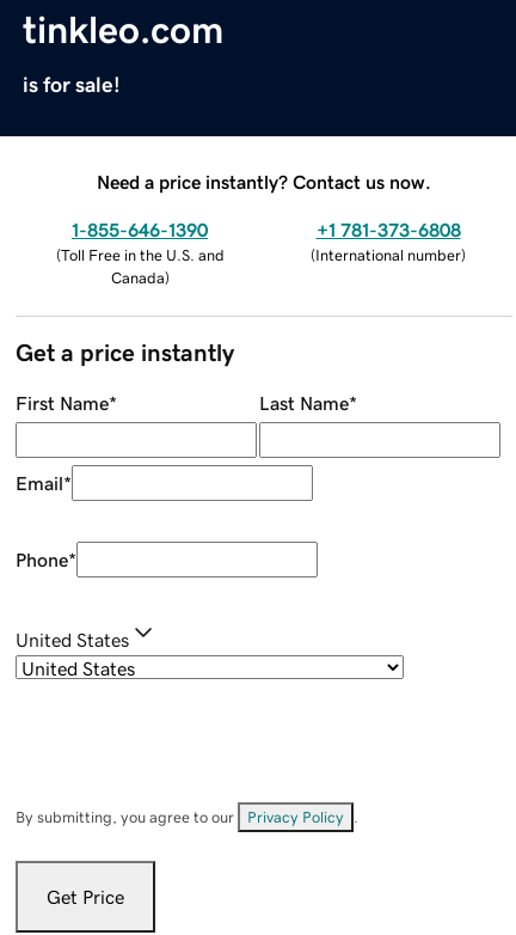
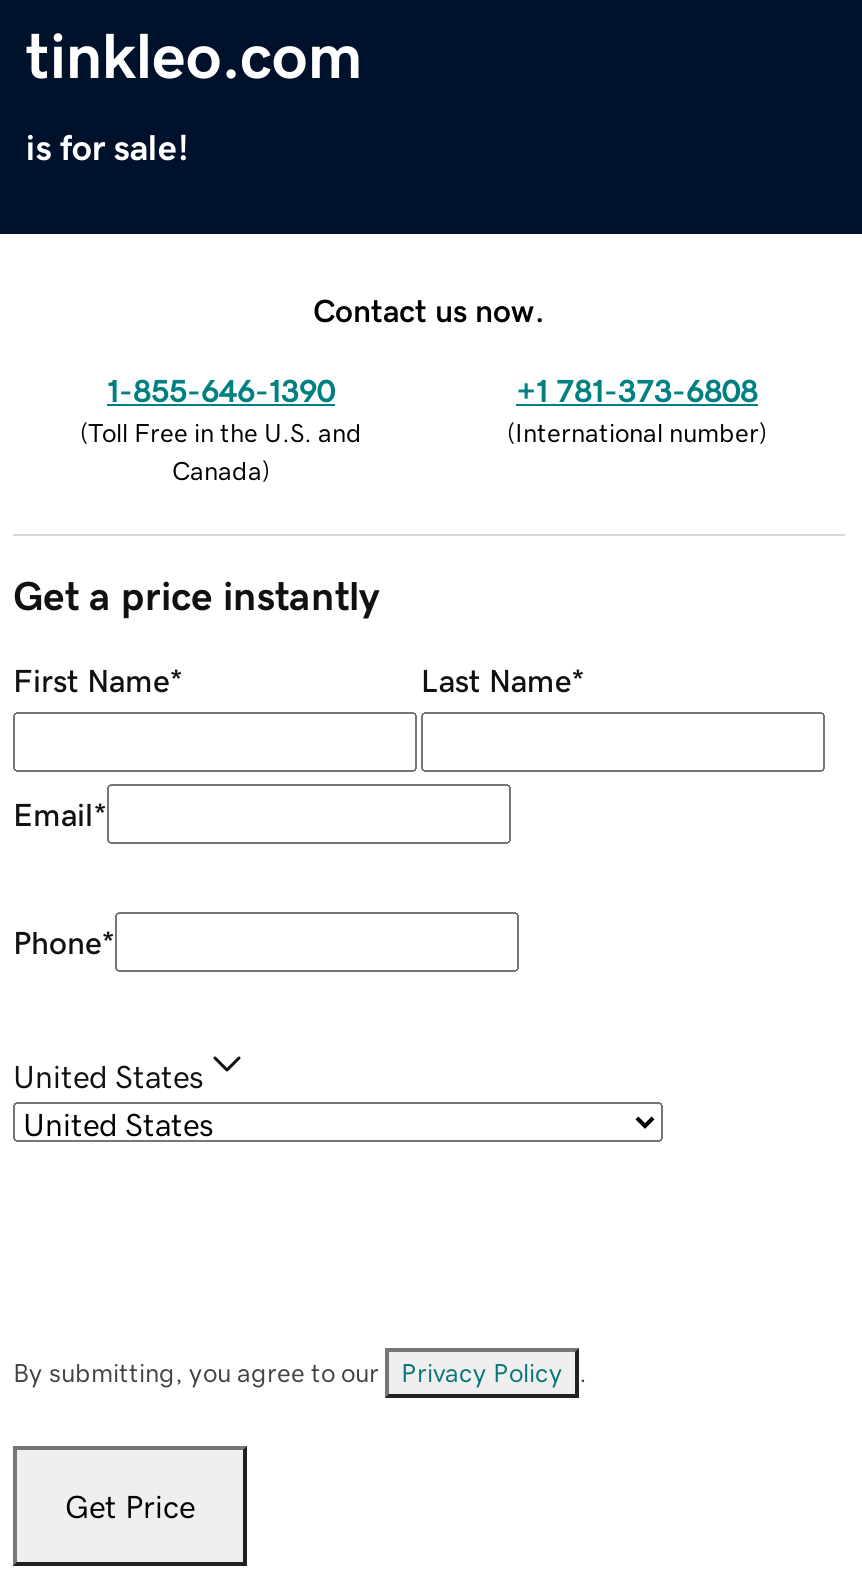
- Need a price instantly? Contact us now.
+ Contact us now.
